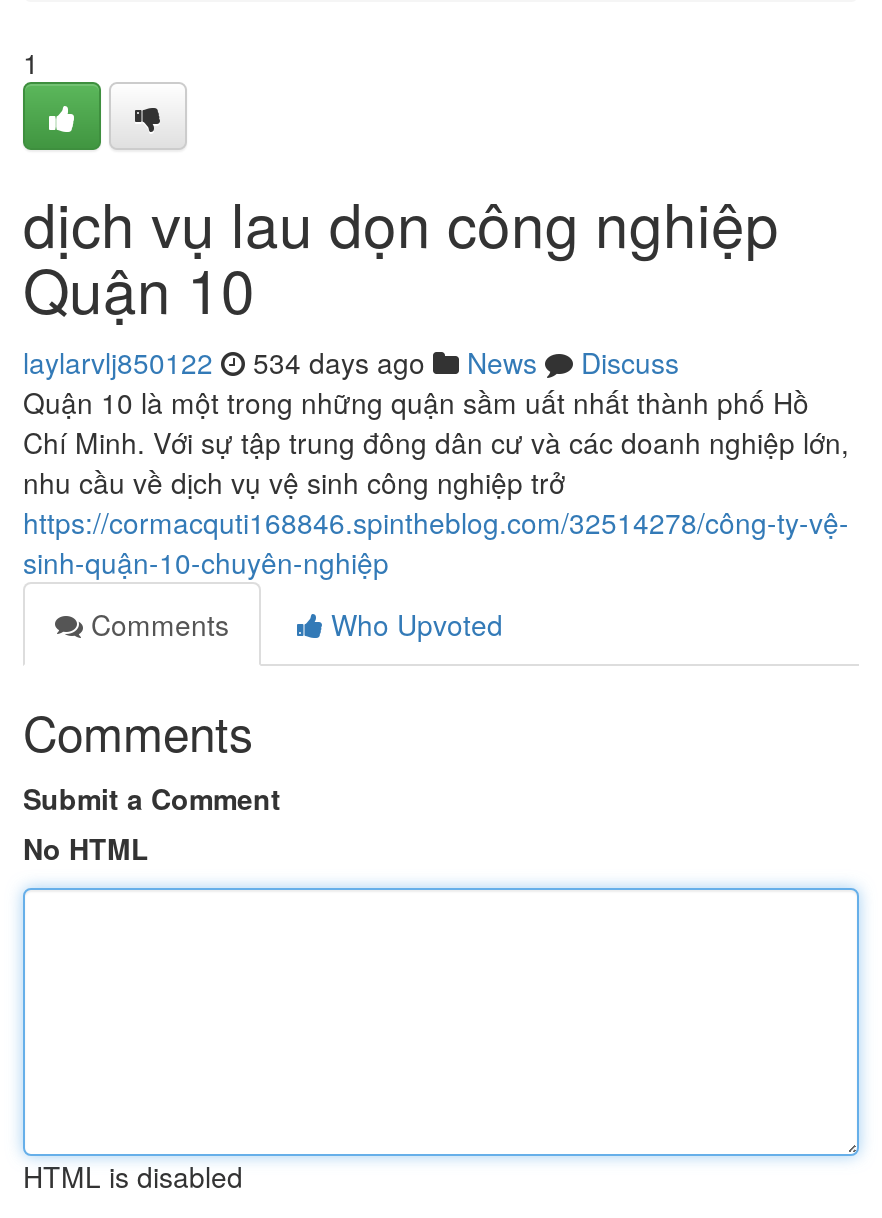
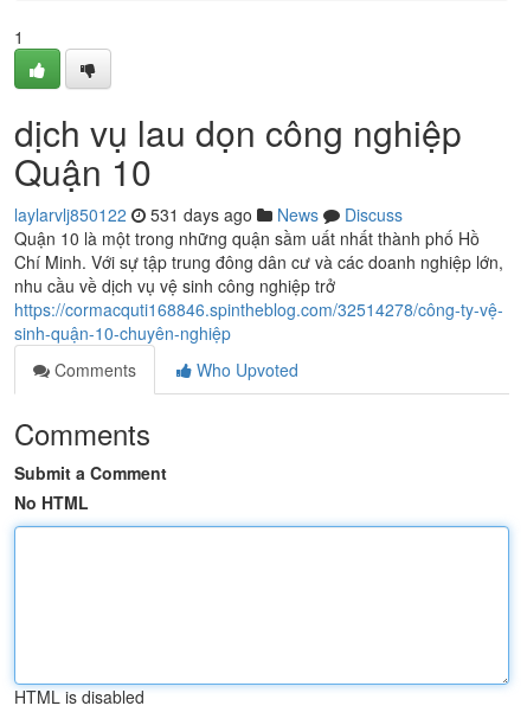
- laylarvlj850122 534 days ago News Discuss
+ laylarvlj850122 531 days ago News Discuss
